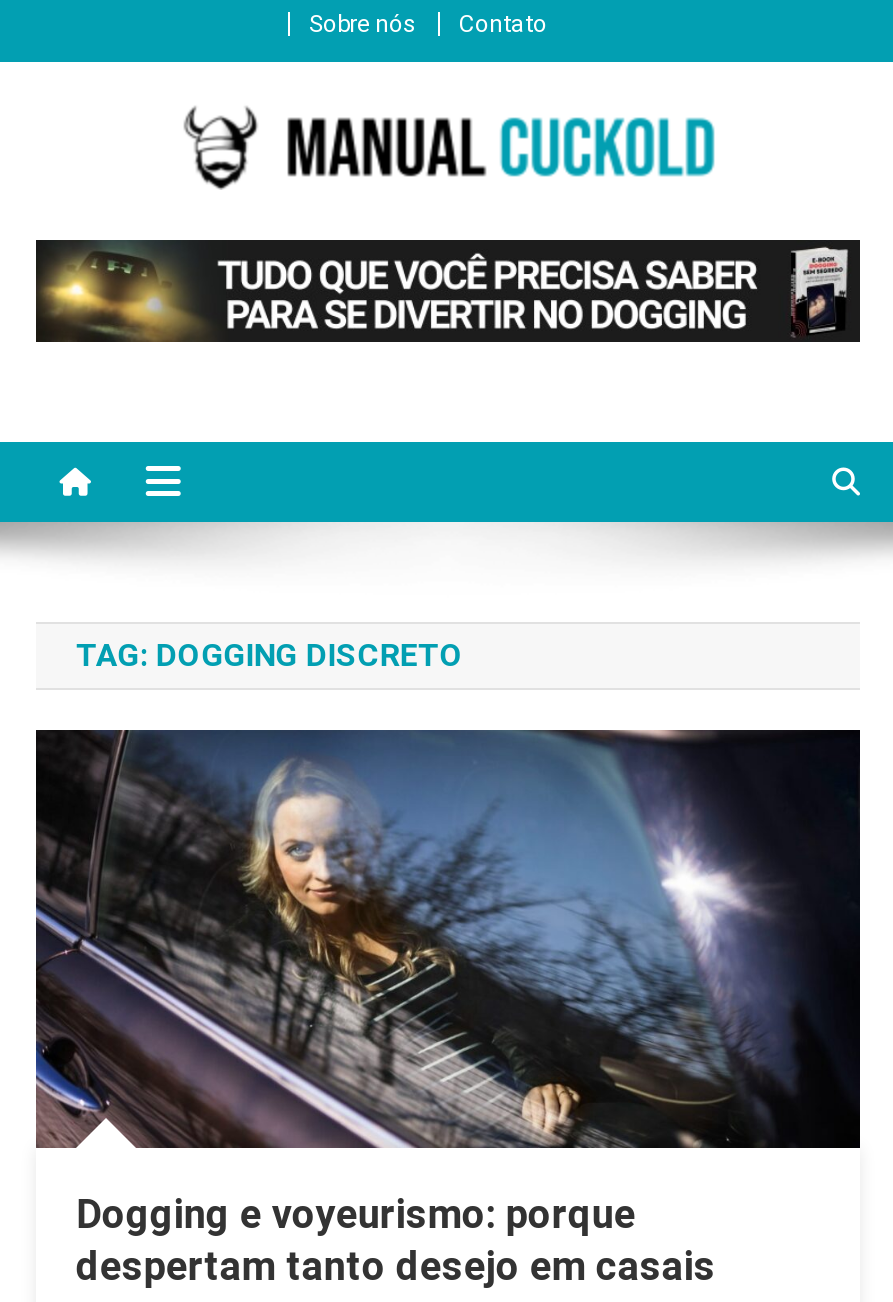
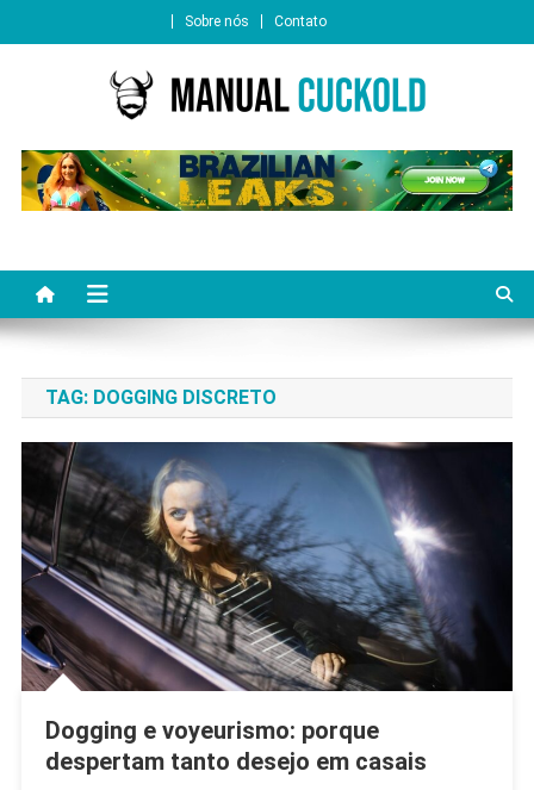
- [image]
+ [image]
